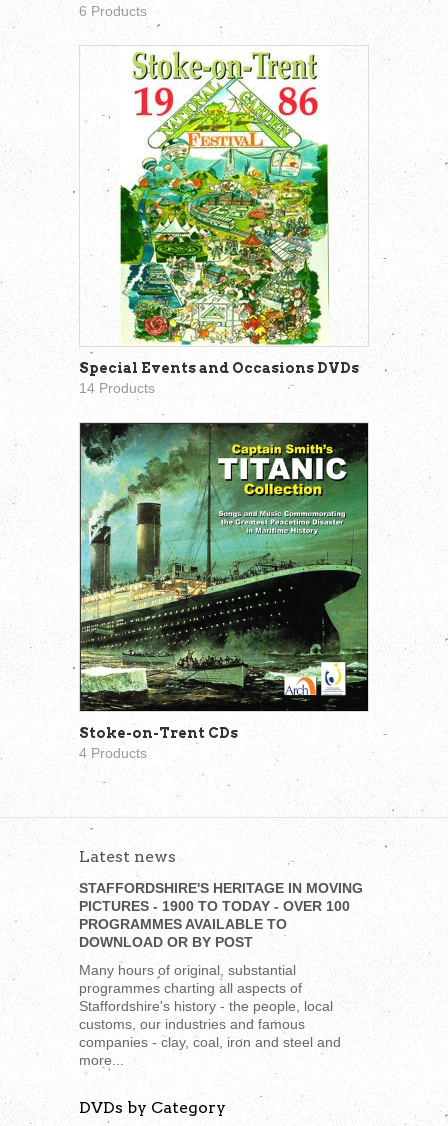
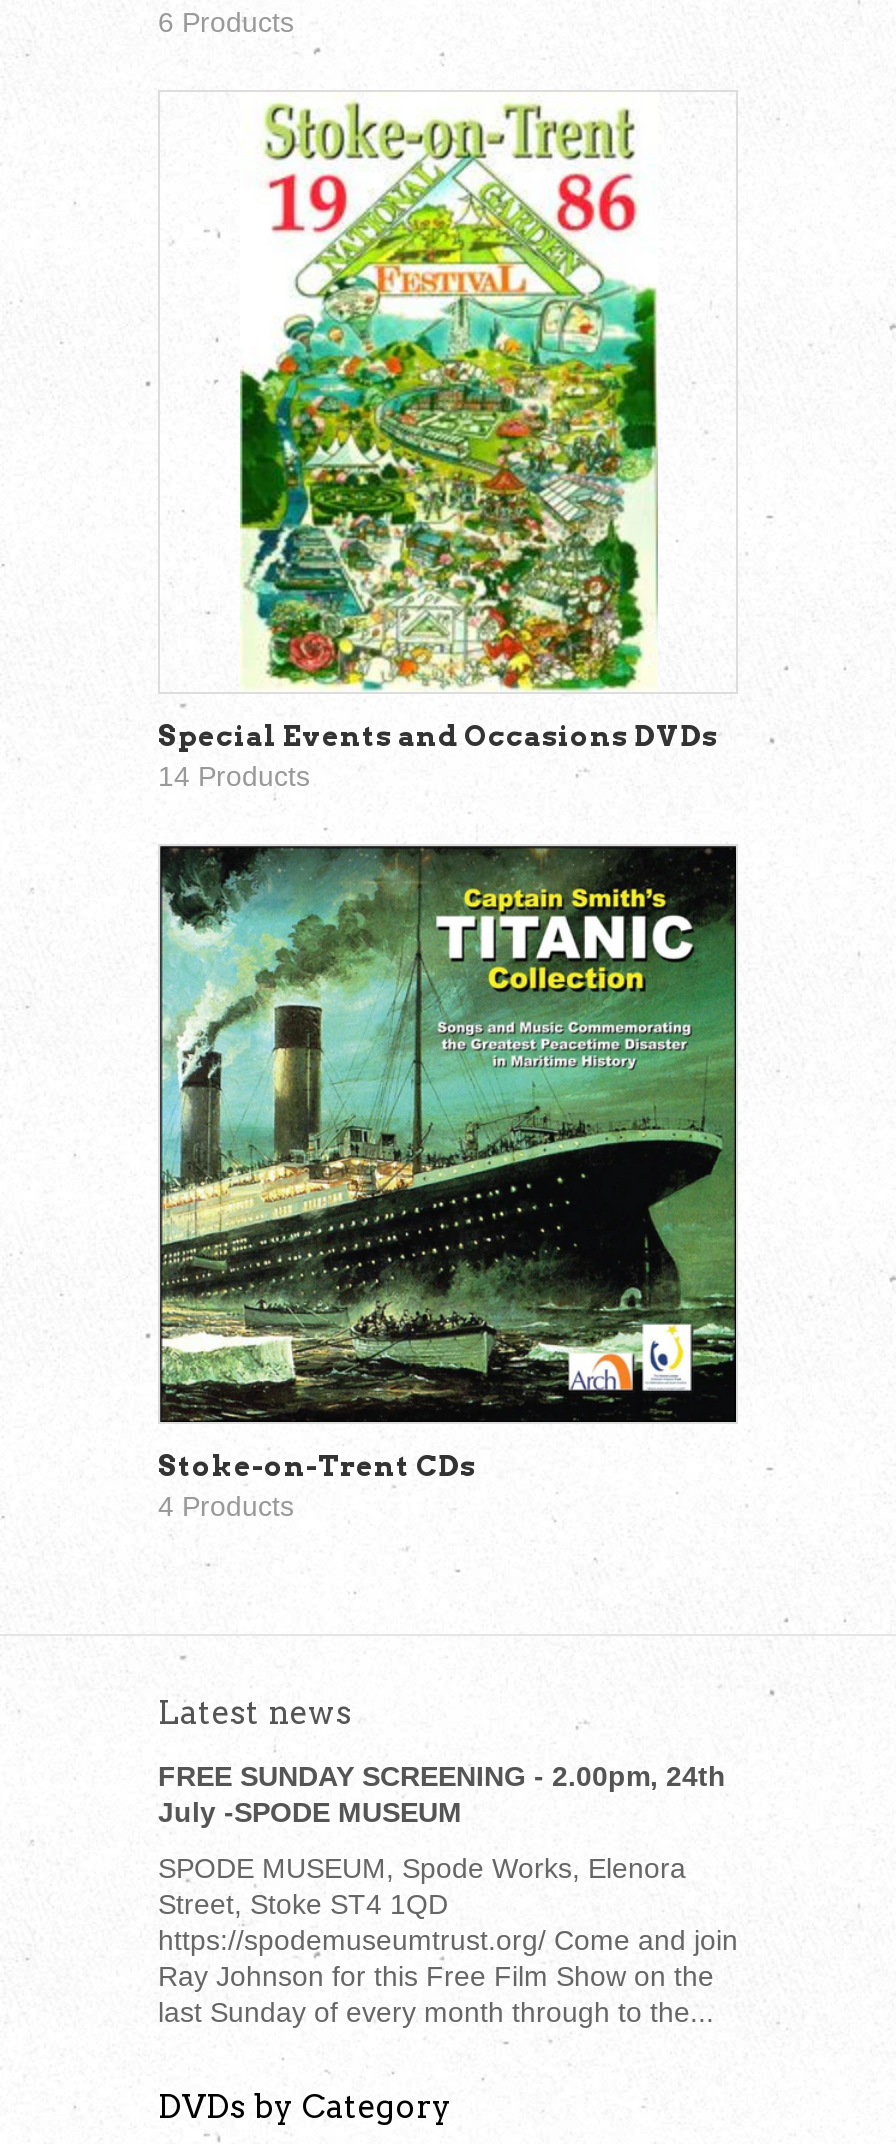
- STAFFORDSHIRE'S HERITAGE IN MOVING
- PICTURES - 1900 TO TODAY - OVER 100
- PROGRAMMES AVAILABLE TO
- DOWNLOAD OR BY POST
+ FREE SUNDAY SCREENING - 2.00pm, 24th
+ July -SPODE MUSEUM

- Many hours of original, substantial
- programmes charting all aspects of
- Staffordshire's history - the people, local
- customs, our industries and famous
- companies - clay, coal, iron and steel and
- more...
+ SPODE MUSEUM, Spode Works, Elenora
+ Street, Stoke ST4 1QD
+ https://spodemuseumtrust.org/ Come and join
+ Ray Johnson for this Free Film Show on the
+ last Sunday of every month through to the...
